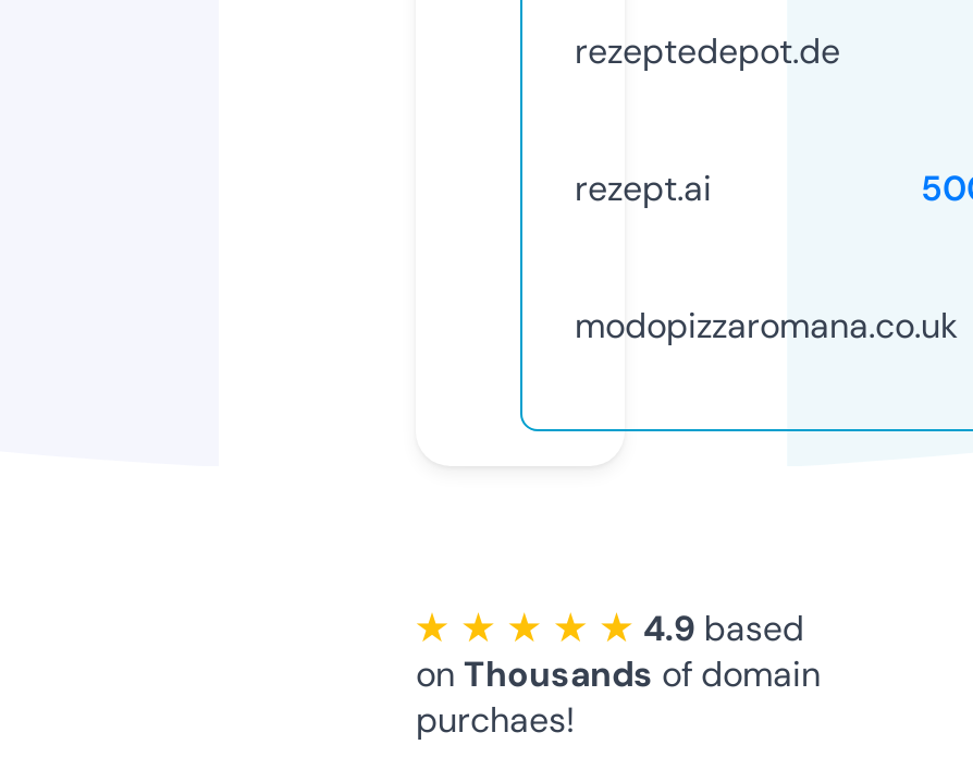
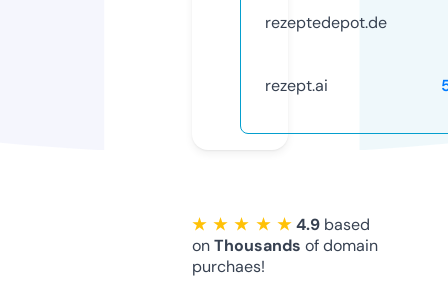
- modopizzaromana.co.uk
